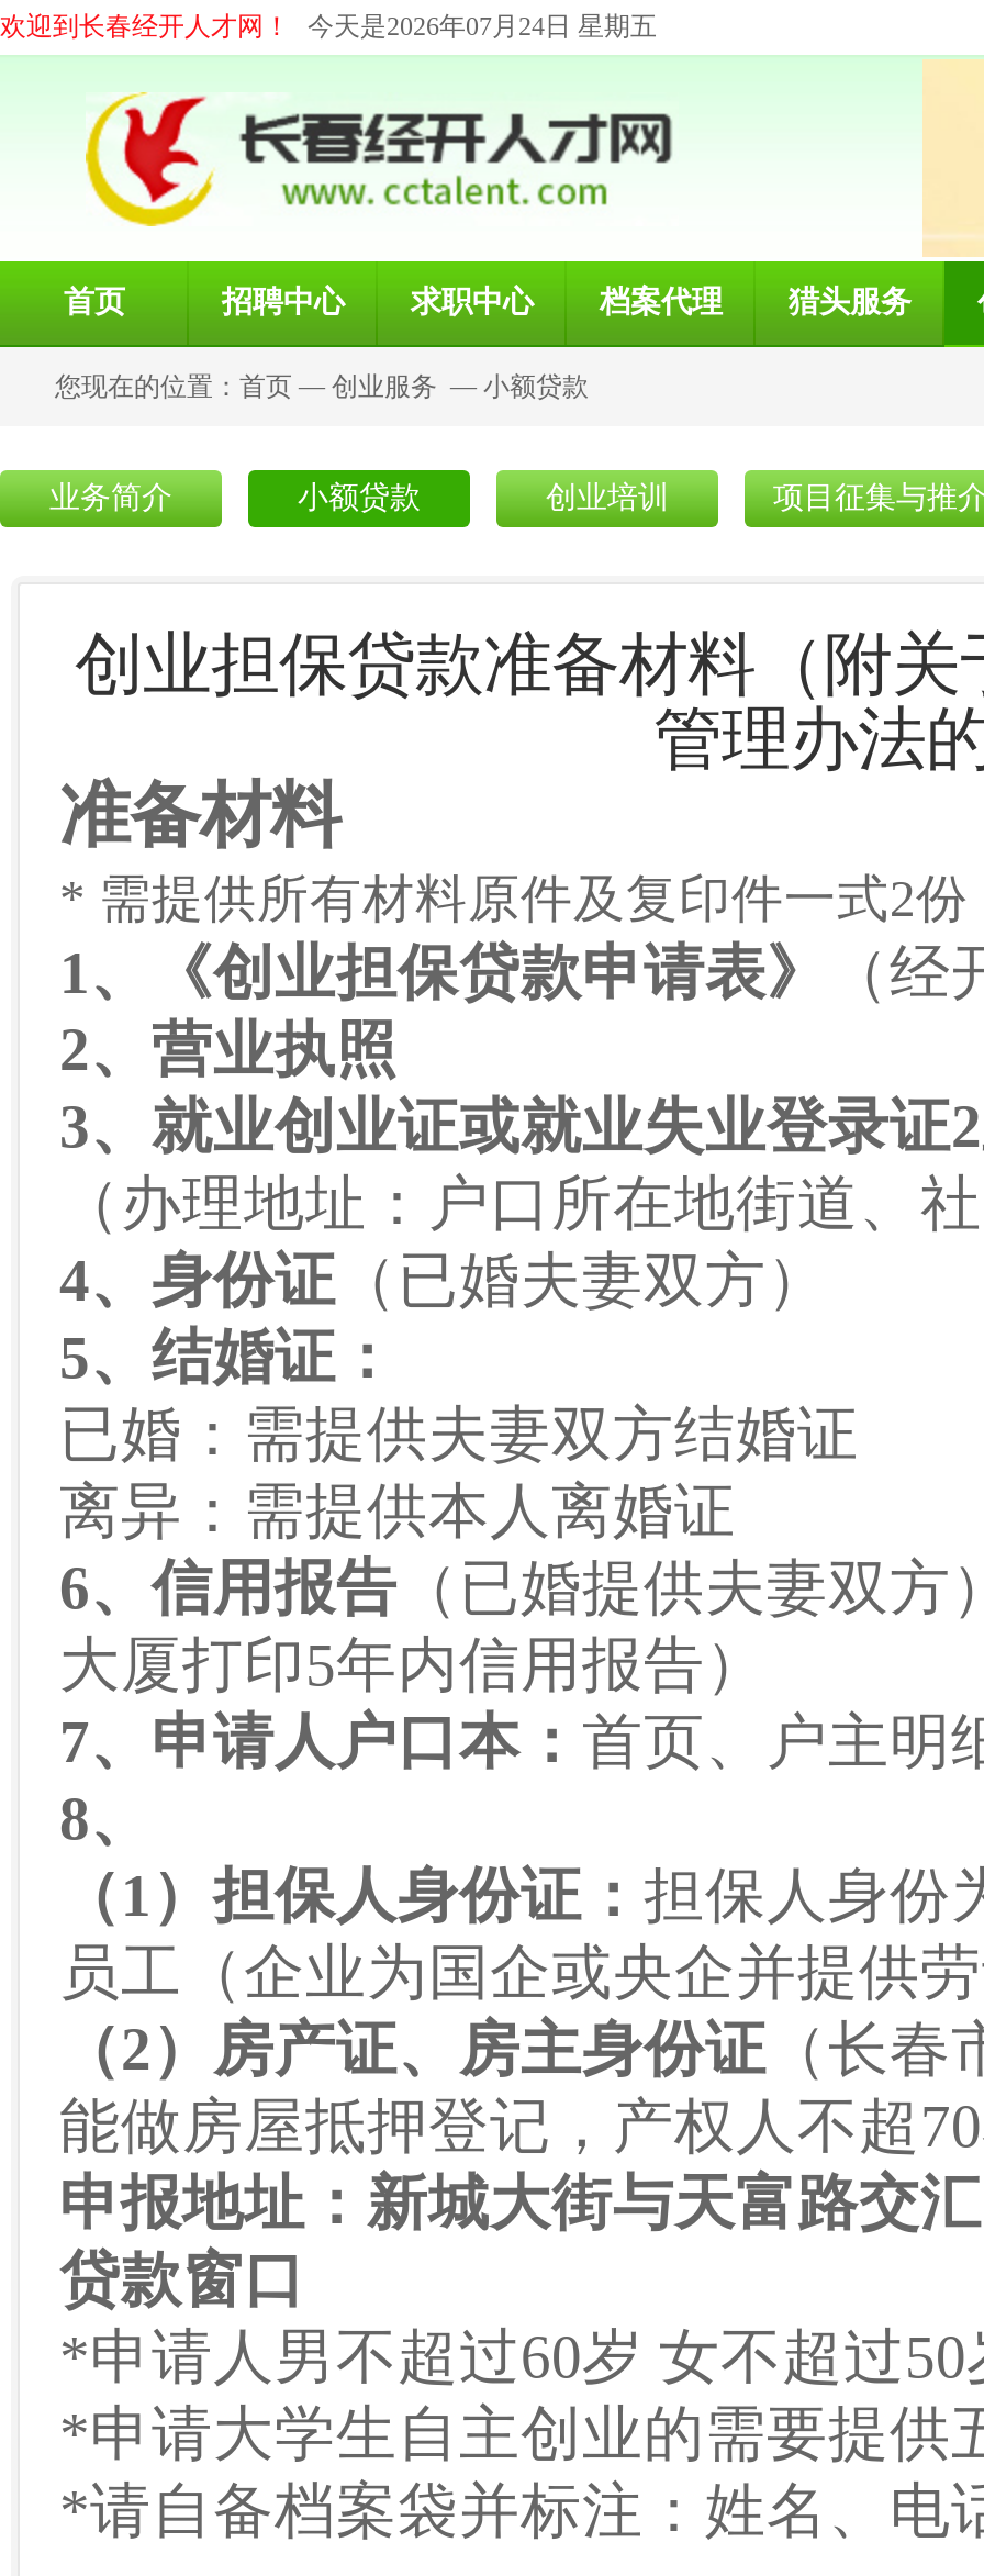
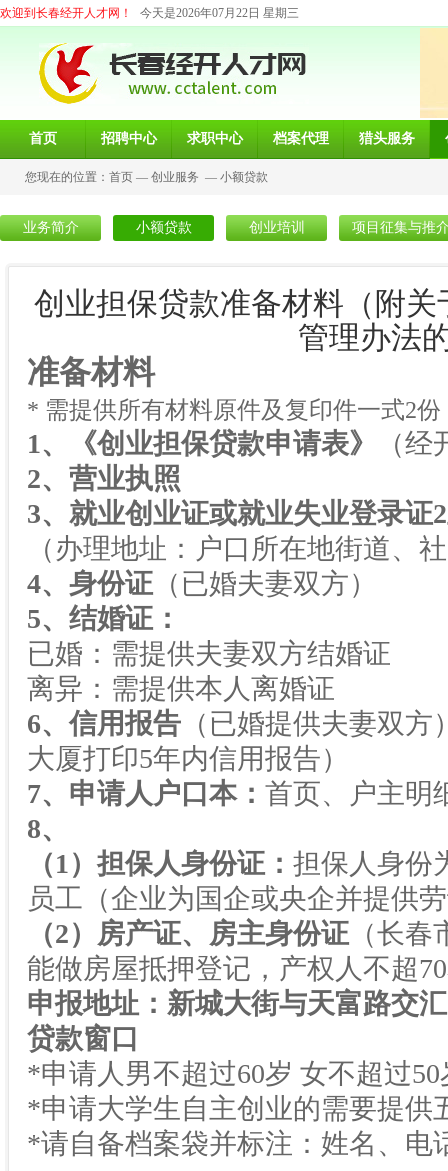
- 欢迎到长春经开人才网！ 今天是2026年07月24日 星期五
+ 欢迎到长春经开人才网！ 今天是2026年07月22日 星期三
